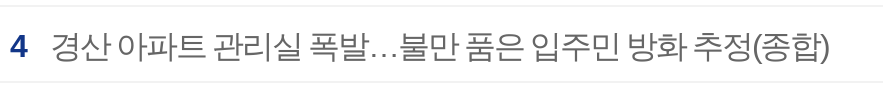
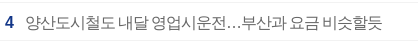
- 경산 아파트 관리실 폭발…불만 품은 입주민 방화 추정(종합)
+ 양산도시철도 내달 영업시운전…부산과 요금 비슷할듯
